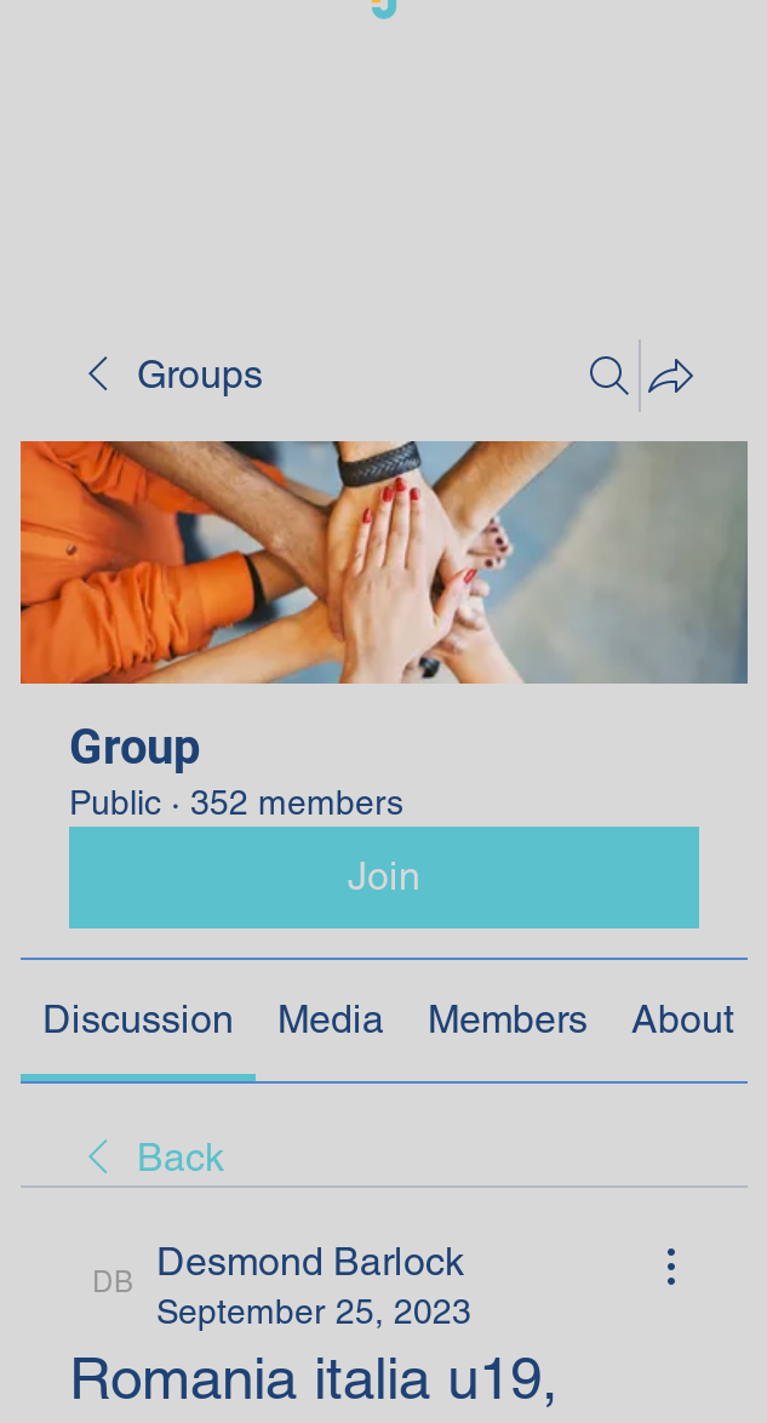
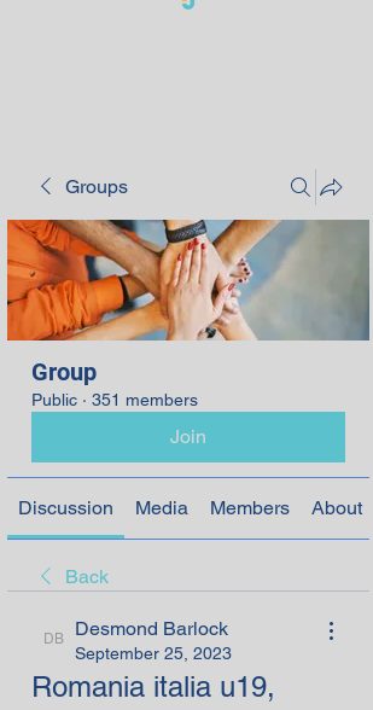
- Public · 352 members
+ Public · 351 members
